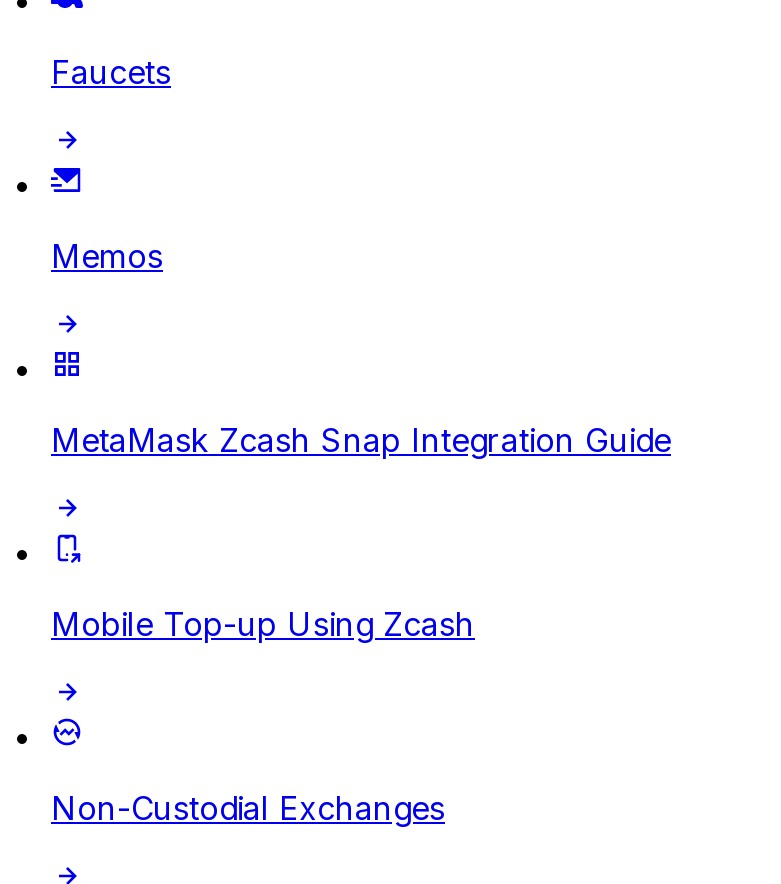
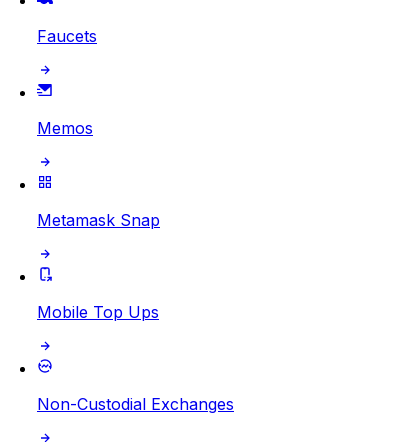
- MetaMask Zcash Snap Integration Guide
+ Metamask Snap

- Mobile Top-up Using Zcash
+ Mobile Top Ups
